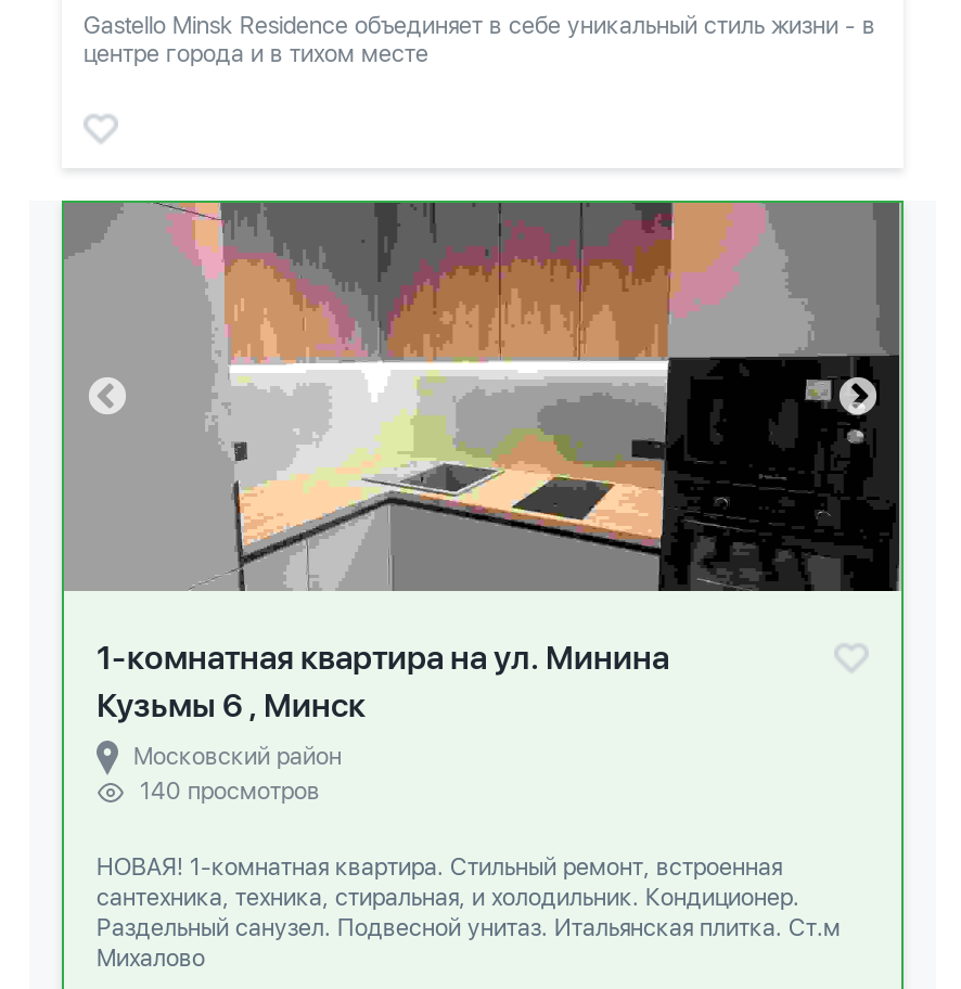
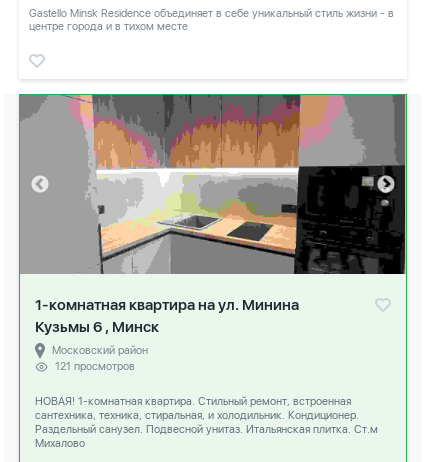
- 140 просмотров
+ 121 просмотров
